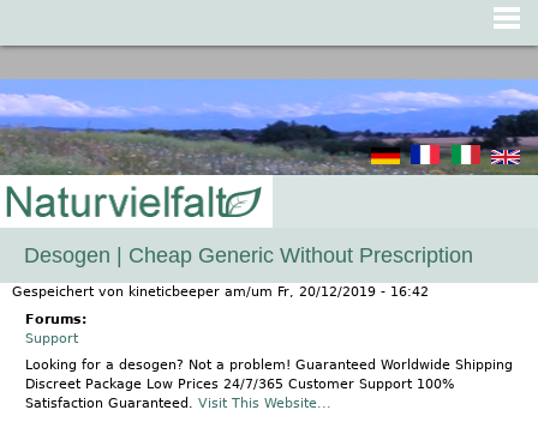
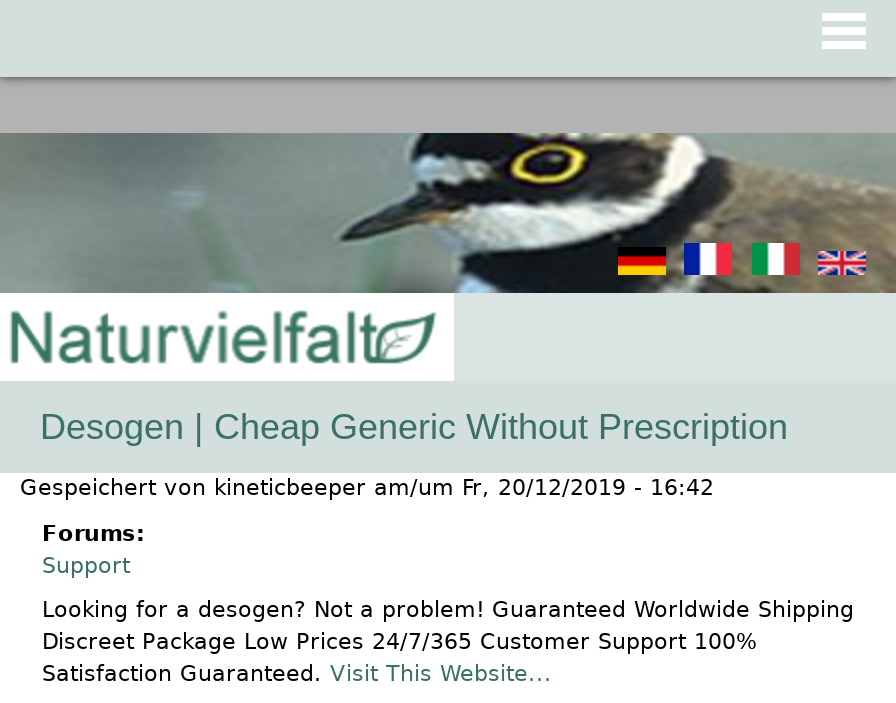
- [image]
+ [image]
